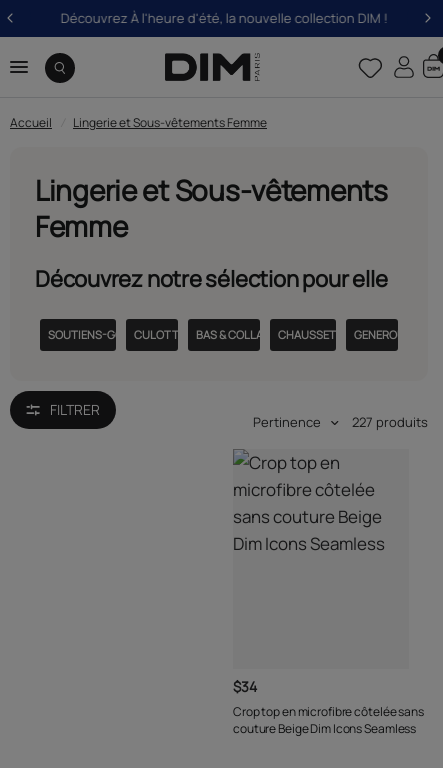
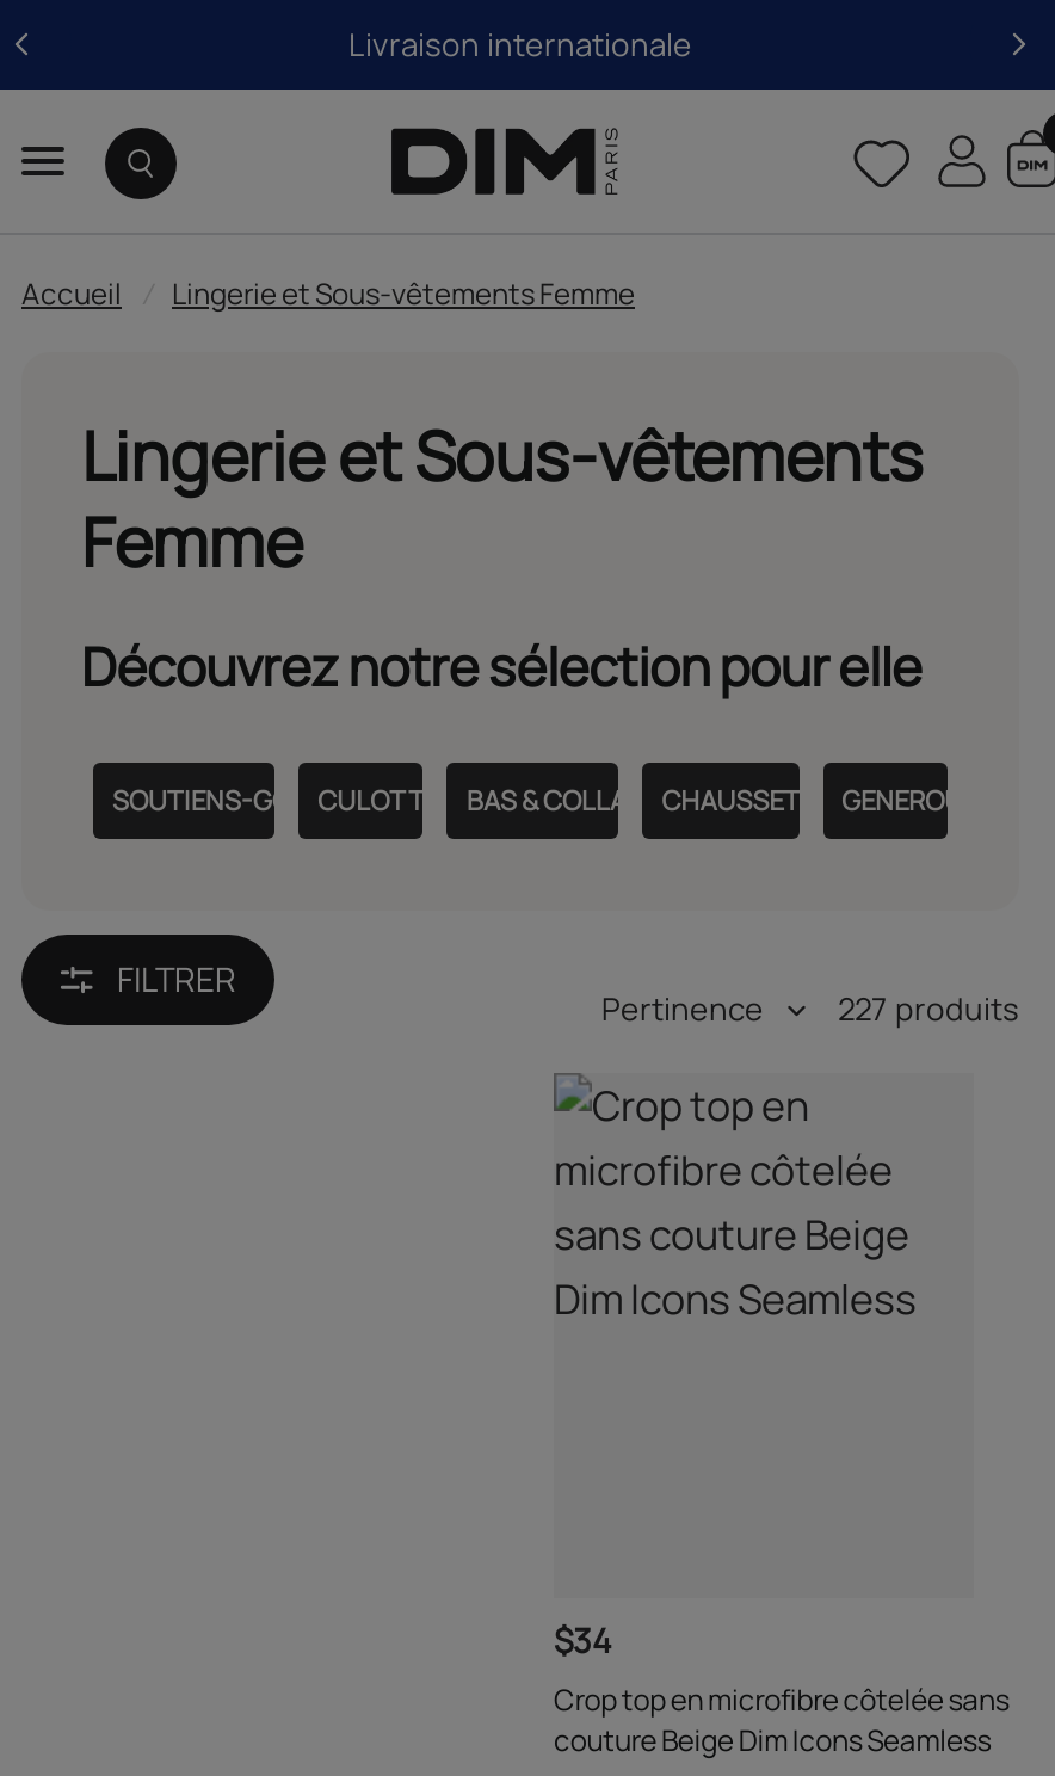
- Découvrez À l'heure d'été, la nouvelle collection DIM !
+ Livraison internationale
